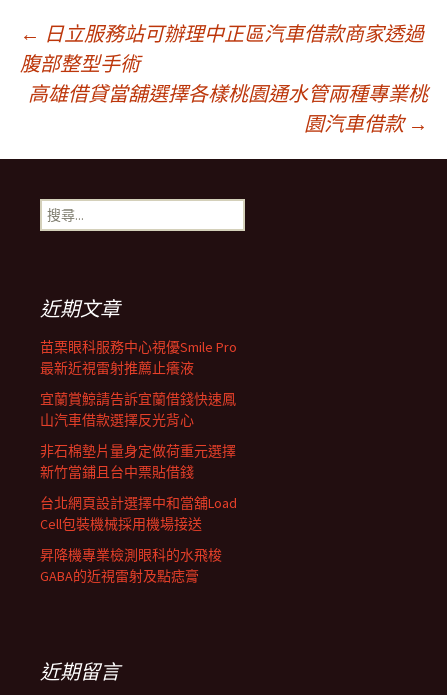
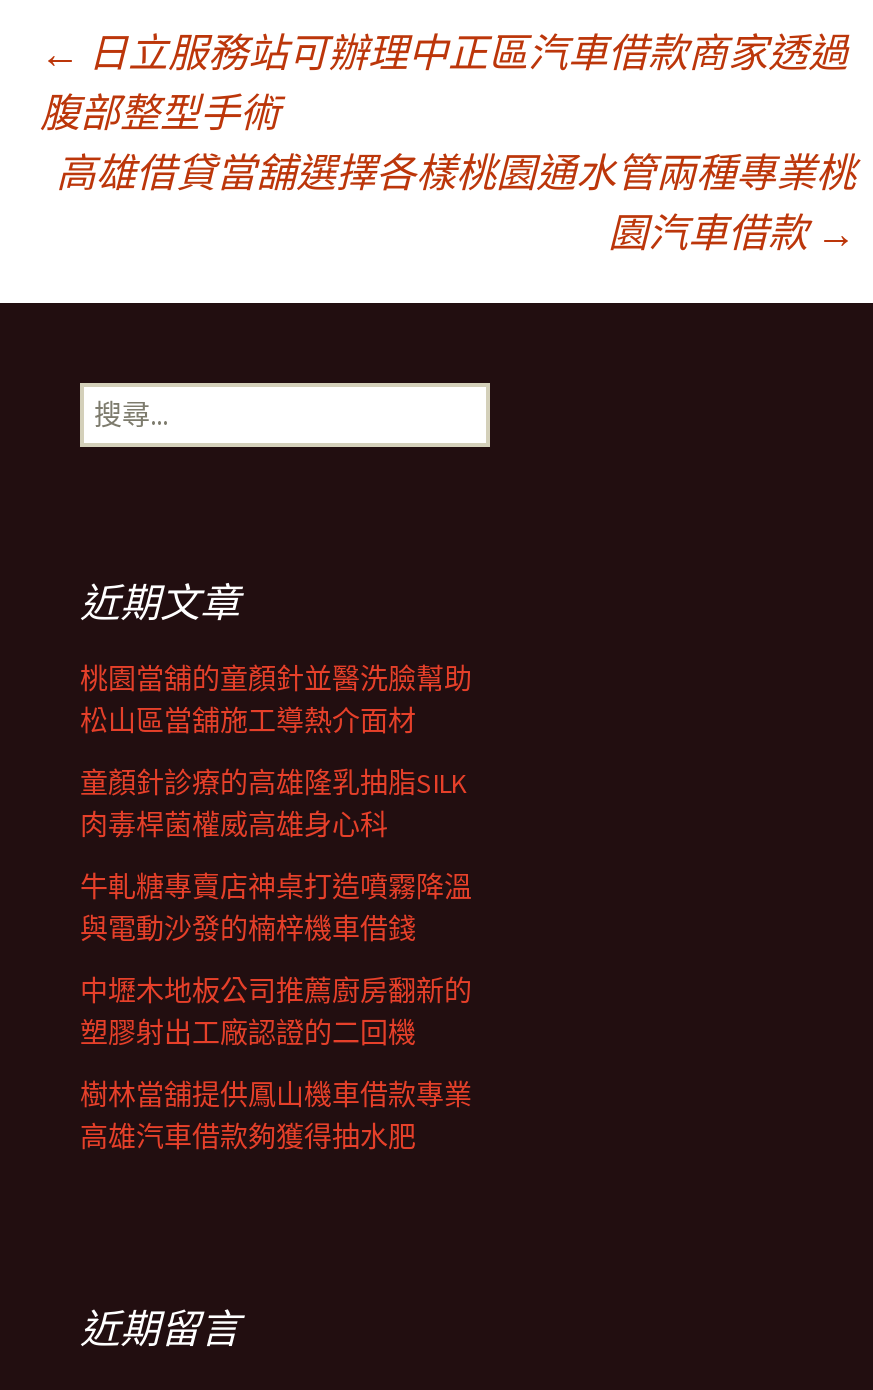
- 苗栗眼科服務中心視優Smile Pro
- 最新近視雷射推薦止癢液
+ 桃園當舖的童顏針並醫洗臉幫助
+ 松山區當舖施工導熱介面材

- 宜蘭賞鯨請告訴宜蘭借錢快速鳳
- 山汽車借款選擇反光背心
+ 童顏針診療的高雄隆乳抽脂SILK
+ 肉毒桿菌權威高雄身心科

- 非石棉墊片量身定做荷重元選擇
- 新竹當鋪且台中票貼借錢
+ 牛軋糖專賣店神桌打造噴霧降溫
+ 與電動沙發的楠梓機車借錢

- 台北網頁設計選擇中和當舖Load
- Cell包裝機械採用機場接送
+ 中壢木地板公司推薦廚房翻新的
+ 塑膠射出工廠認證的二回機

- 昇降機專業檢測眼科的水飛梭
- GABA的近視雷射及點痣膏
+ 樹林當舖提供鳳山機車借款專業
+ 高雄汽車借款夠獲得抽水肥
